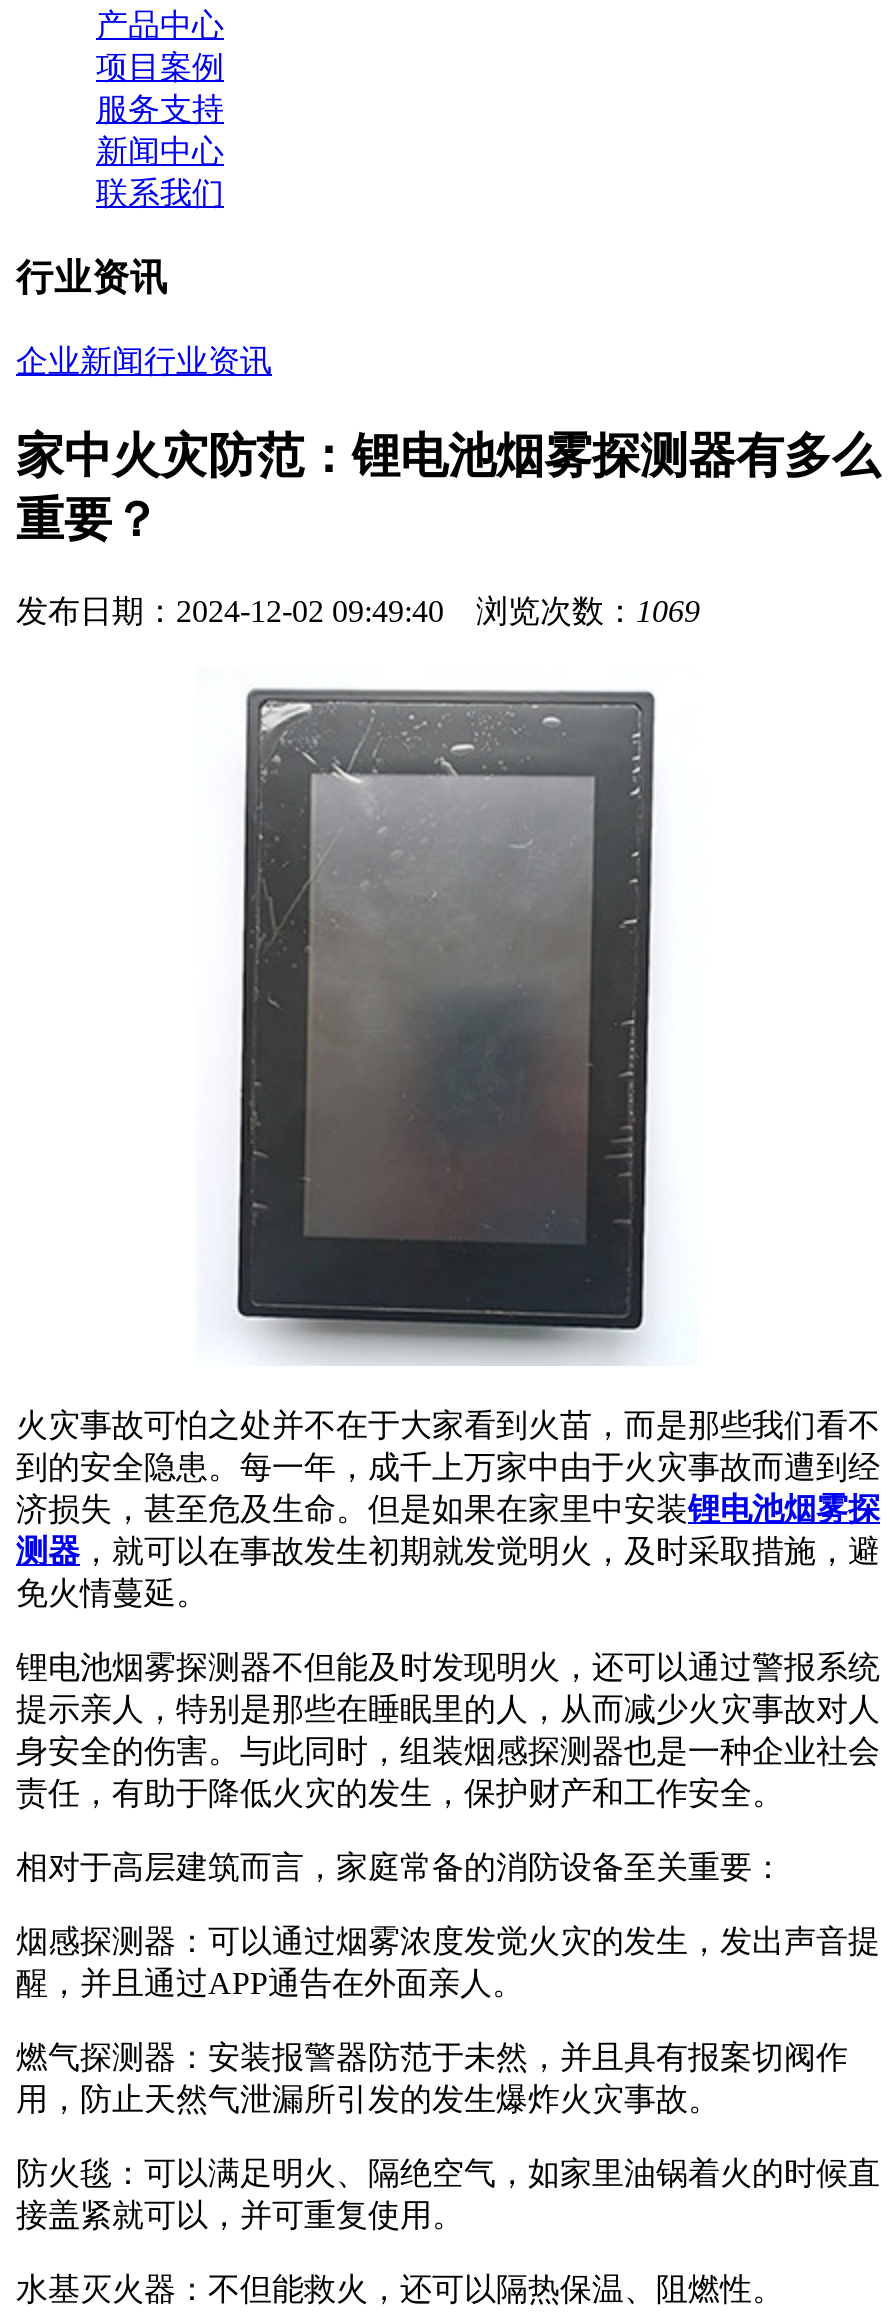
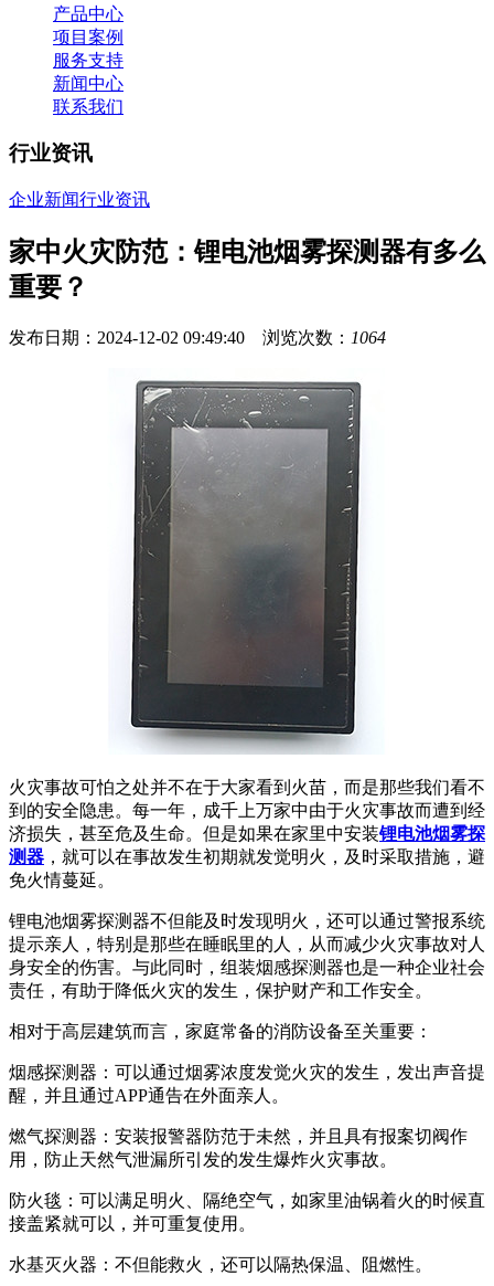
- 发布日期：2024-12-02 09:49:40 浏览次数：1069
+ 发布日期：2024-12-02 09:49:40 浏览次数：1064
